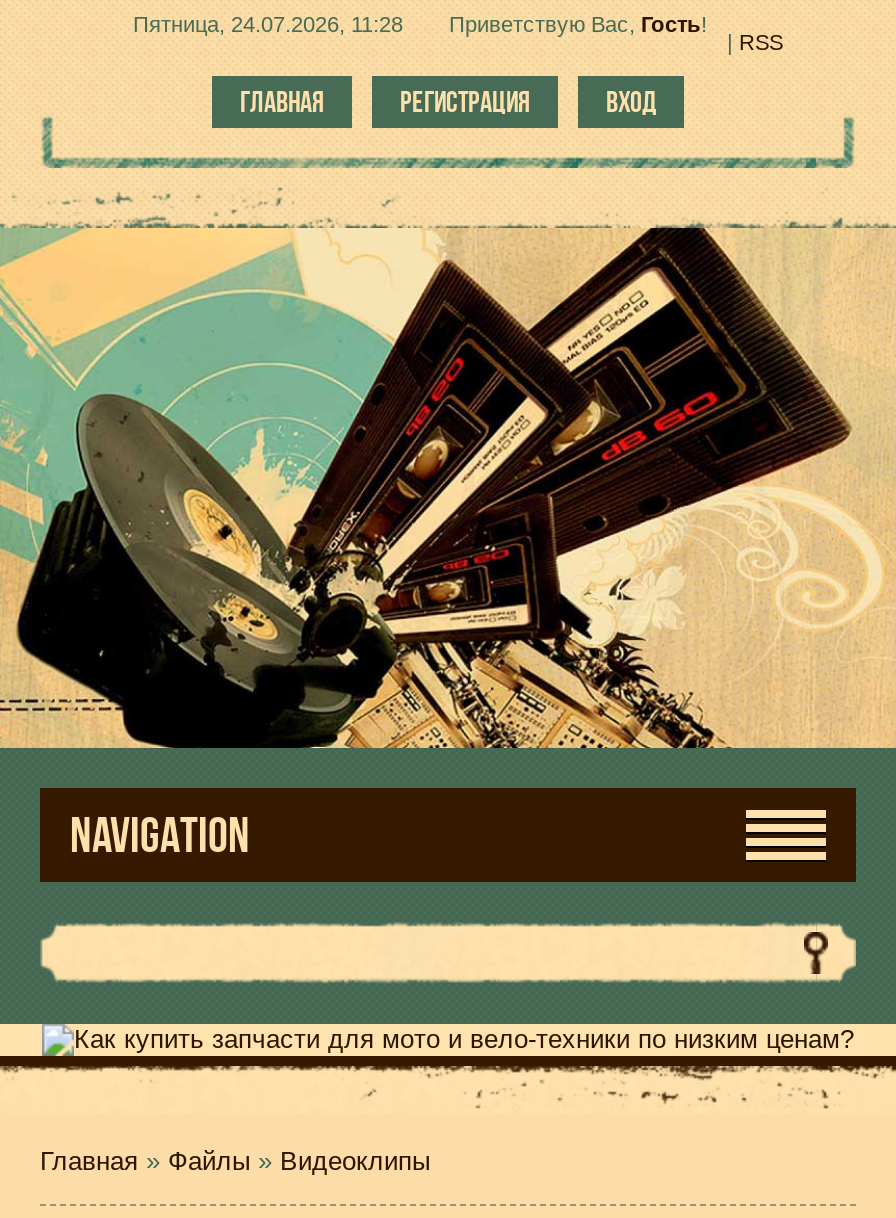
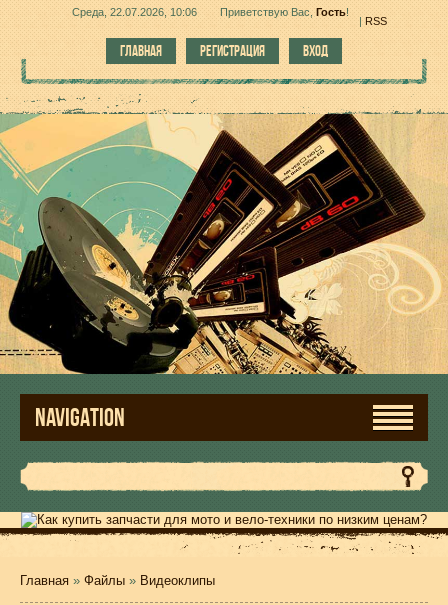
- Пятница, 24.07.2026, 11:28 Приветствую Вас, Гость!
+ Среда, 22.07.2026, 10:06 Приветствую Вас, Гость!
